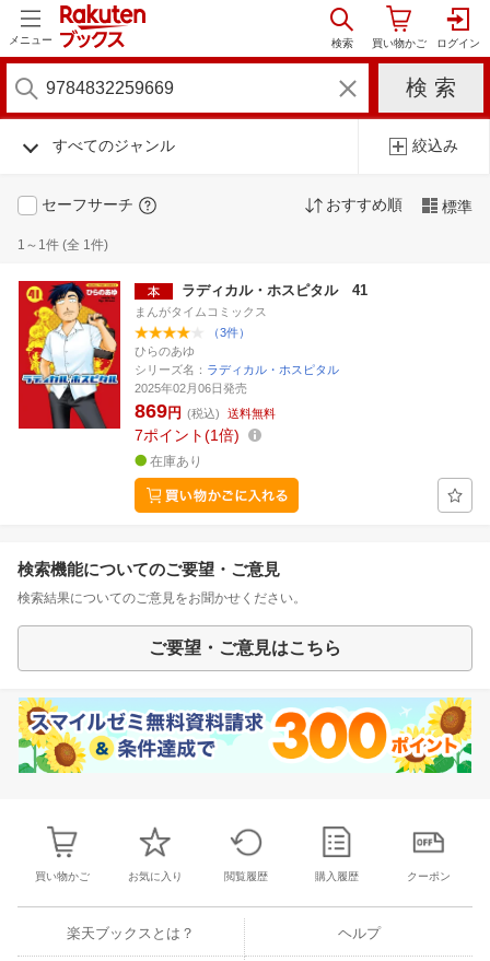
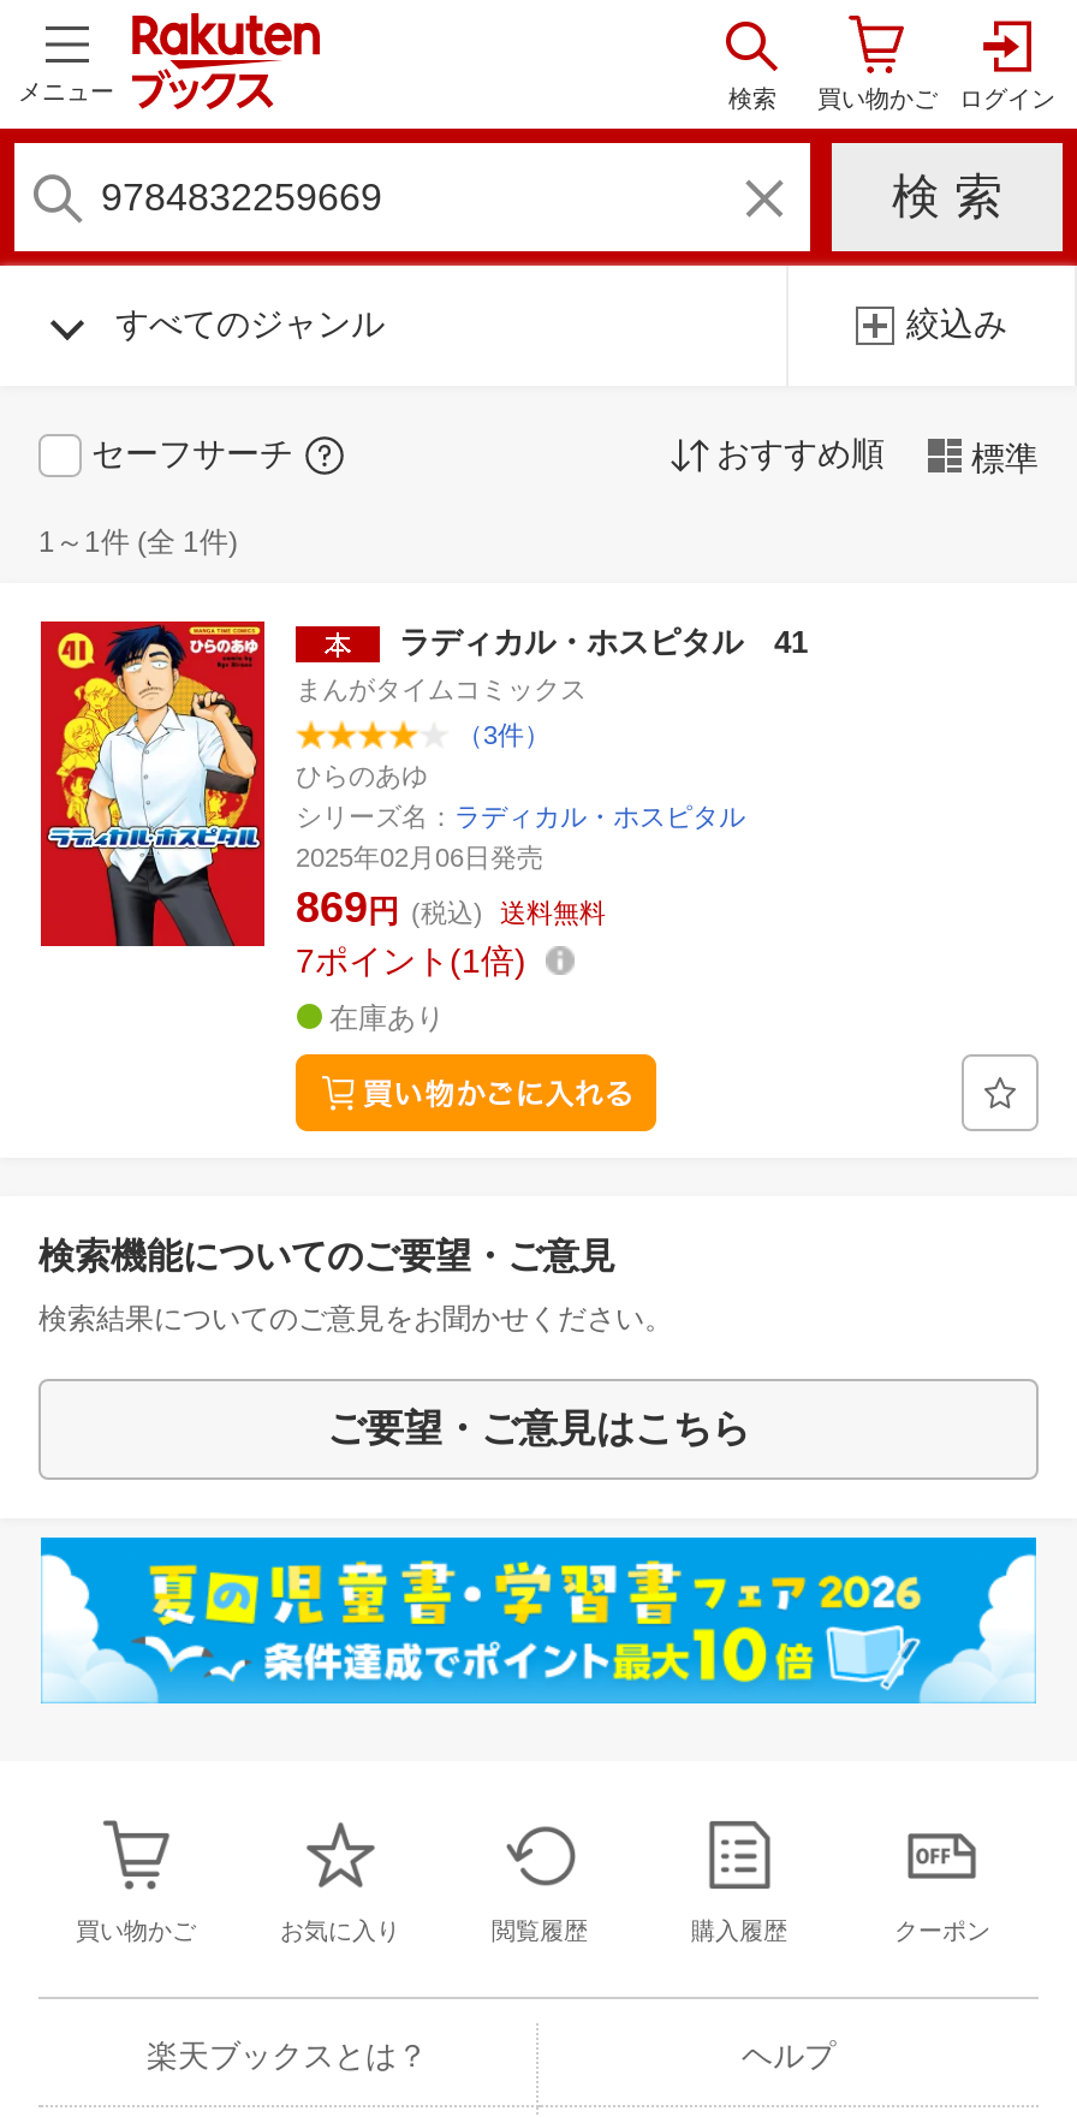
- [image]
+ [image]
